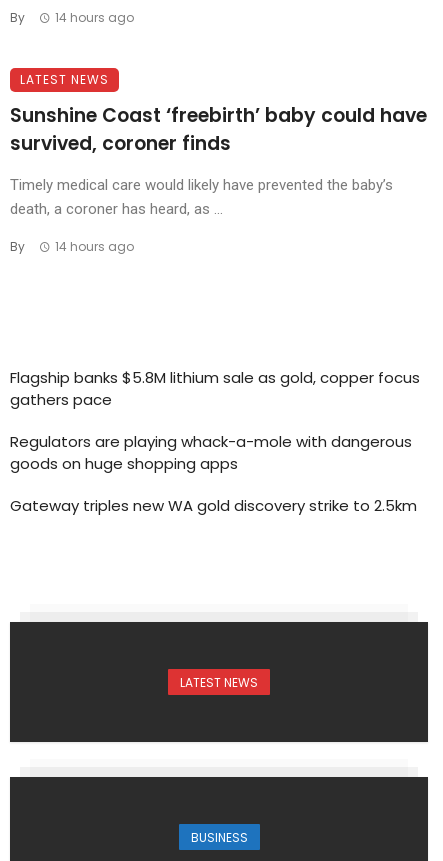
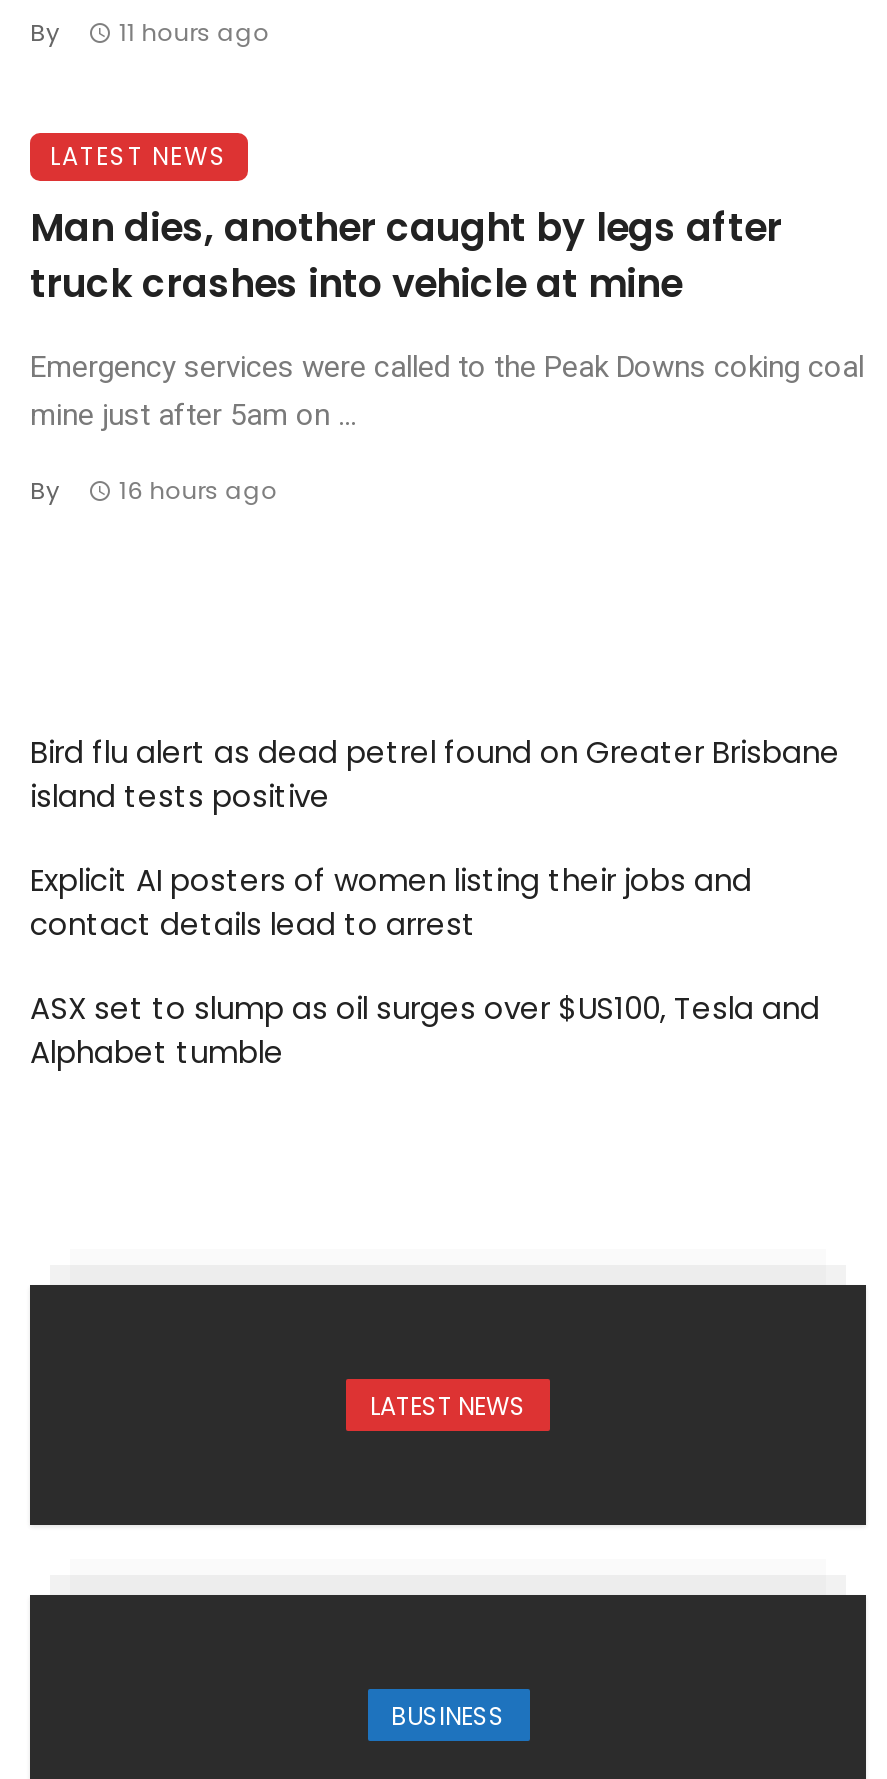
- By 14 hours ago
+ By 11 hours ago

- Sunshine Coast ‘freebirth’ baby could have
- survived, coroner finds
+ Man dies, another caught by legs after
+ truck crashes into vehicle at mine

- Timely medical care would likely have prevented the baby’s
- death, a coroner has heard, as ...
+ Emergency services were called to the Peak Downs coking coal
+ mine just after 5am on ...

- By 14 hours ago
+ By 16 hours ago

- Flagship banks $5.8M lithium sale as gold, copper focus
- gathers pace
+ Bird flu alert as dead petrel found on Greater Brisbane
+ island tests positive

- Regulators are playing whack-a-mole with dangerous
- goods on huge shopping apps
+ Explicit AI posters of women listing their jobs and
+ contact details lead to arrest

- Gateway triples new WA gold discovery strike to 2.5km
+ ASX set to slump as oil surges over $US100, Tesla and
+ Alphabet tumble
